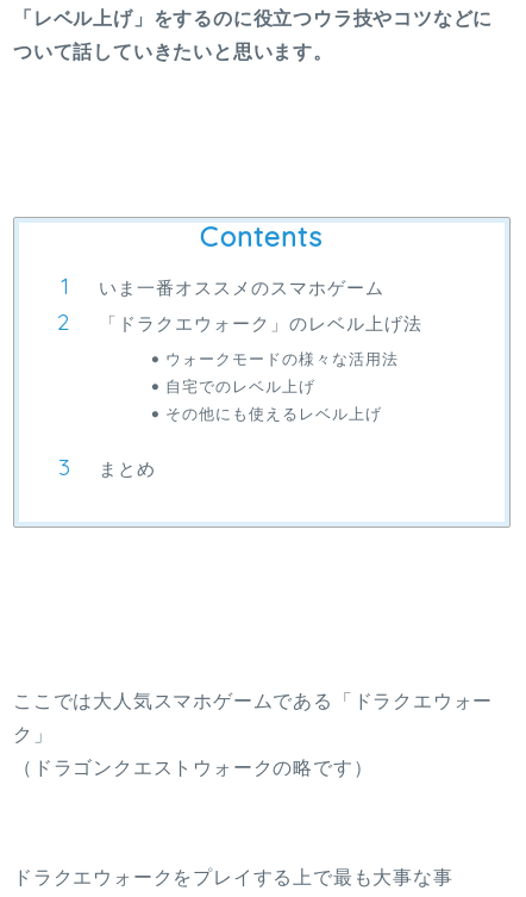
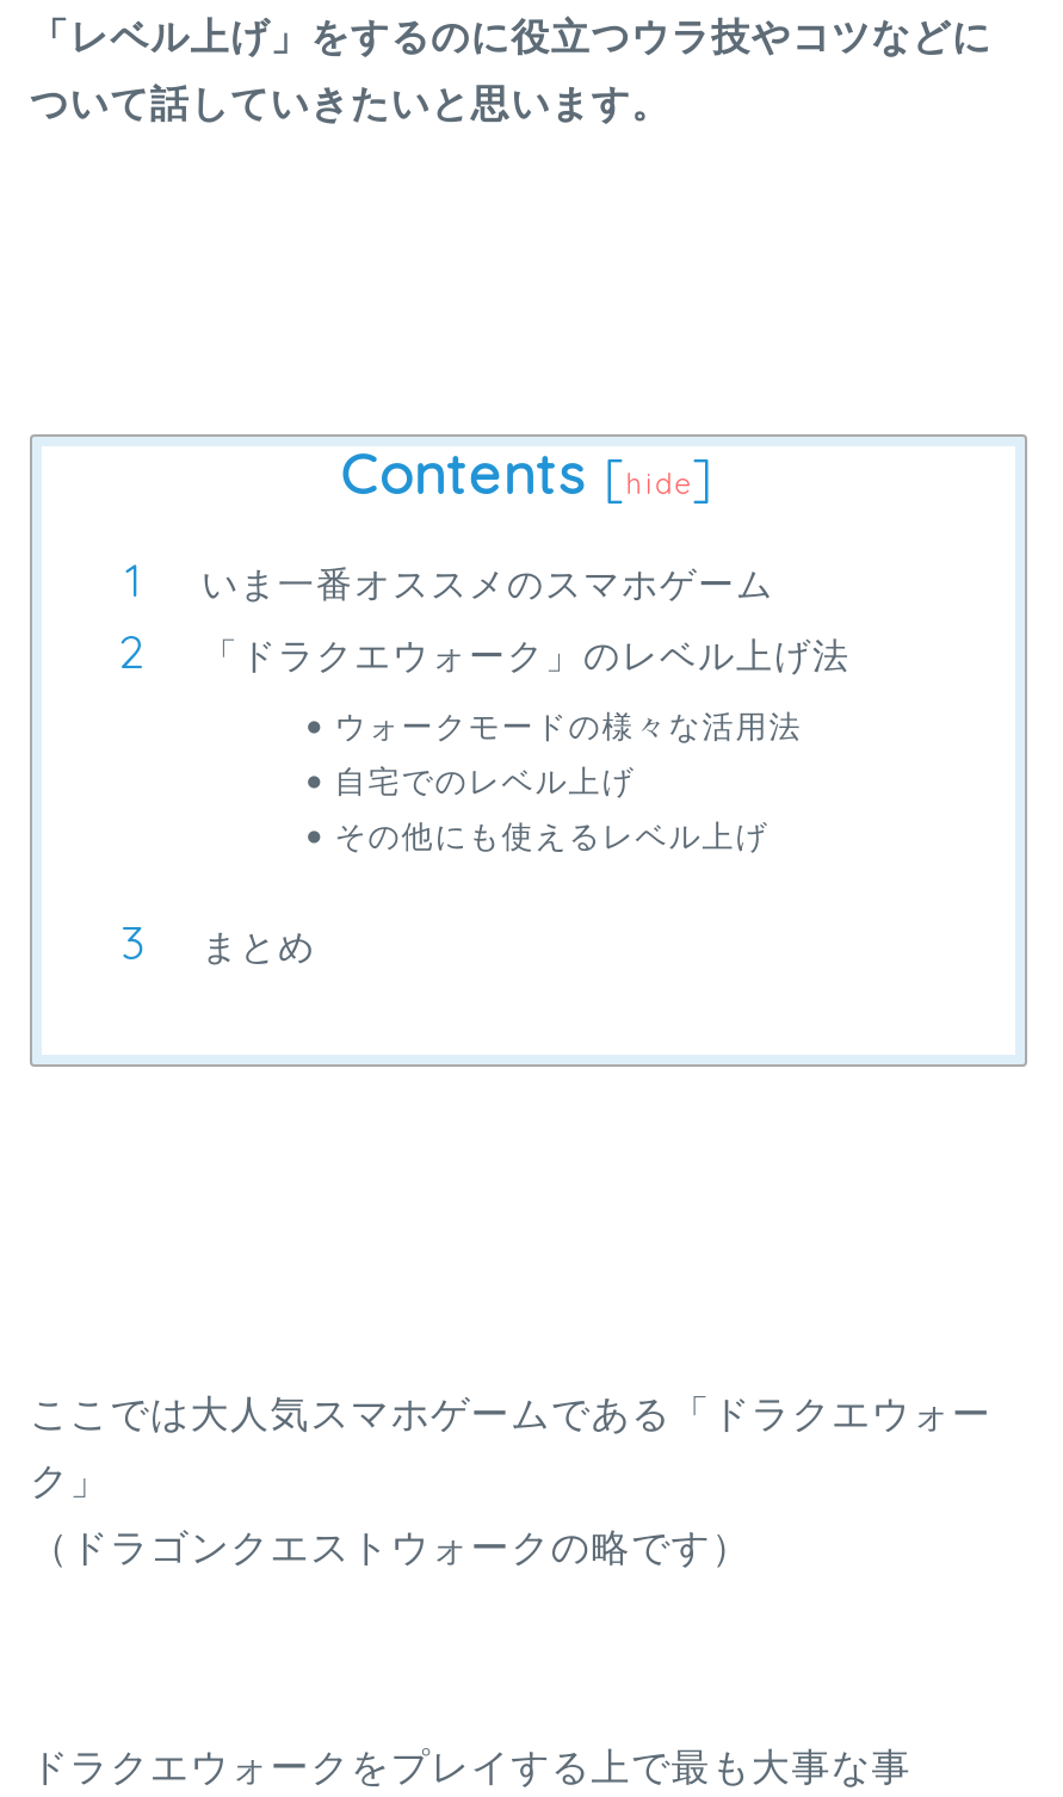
- Contents
+ Contents [hide]
